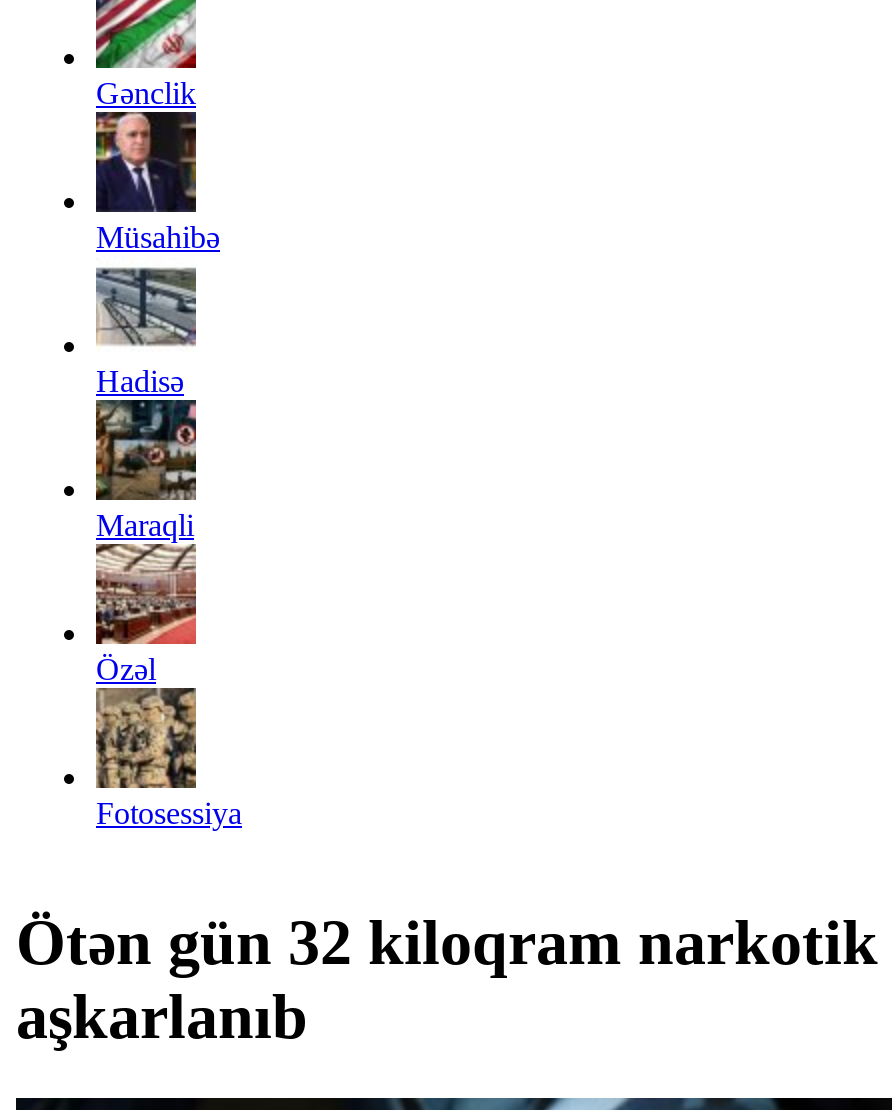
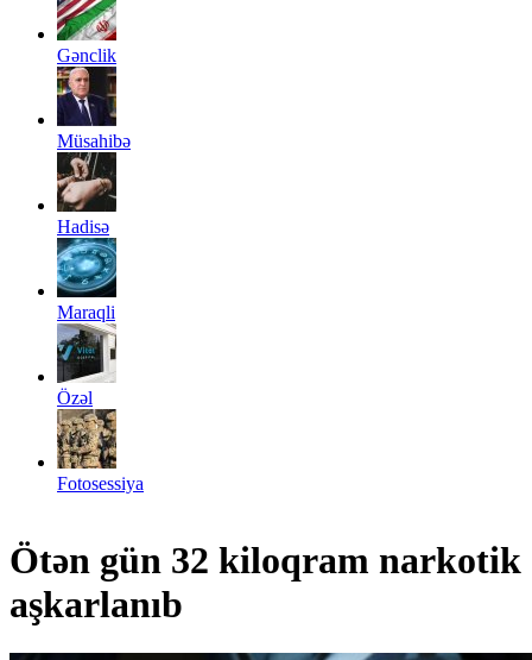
- [image]
+ [image]

- [image]
+ [image]

- [image]
+ [image]
